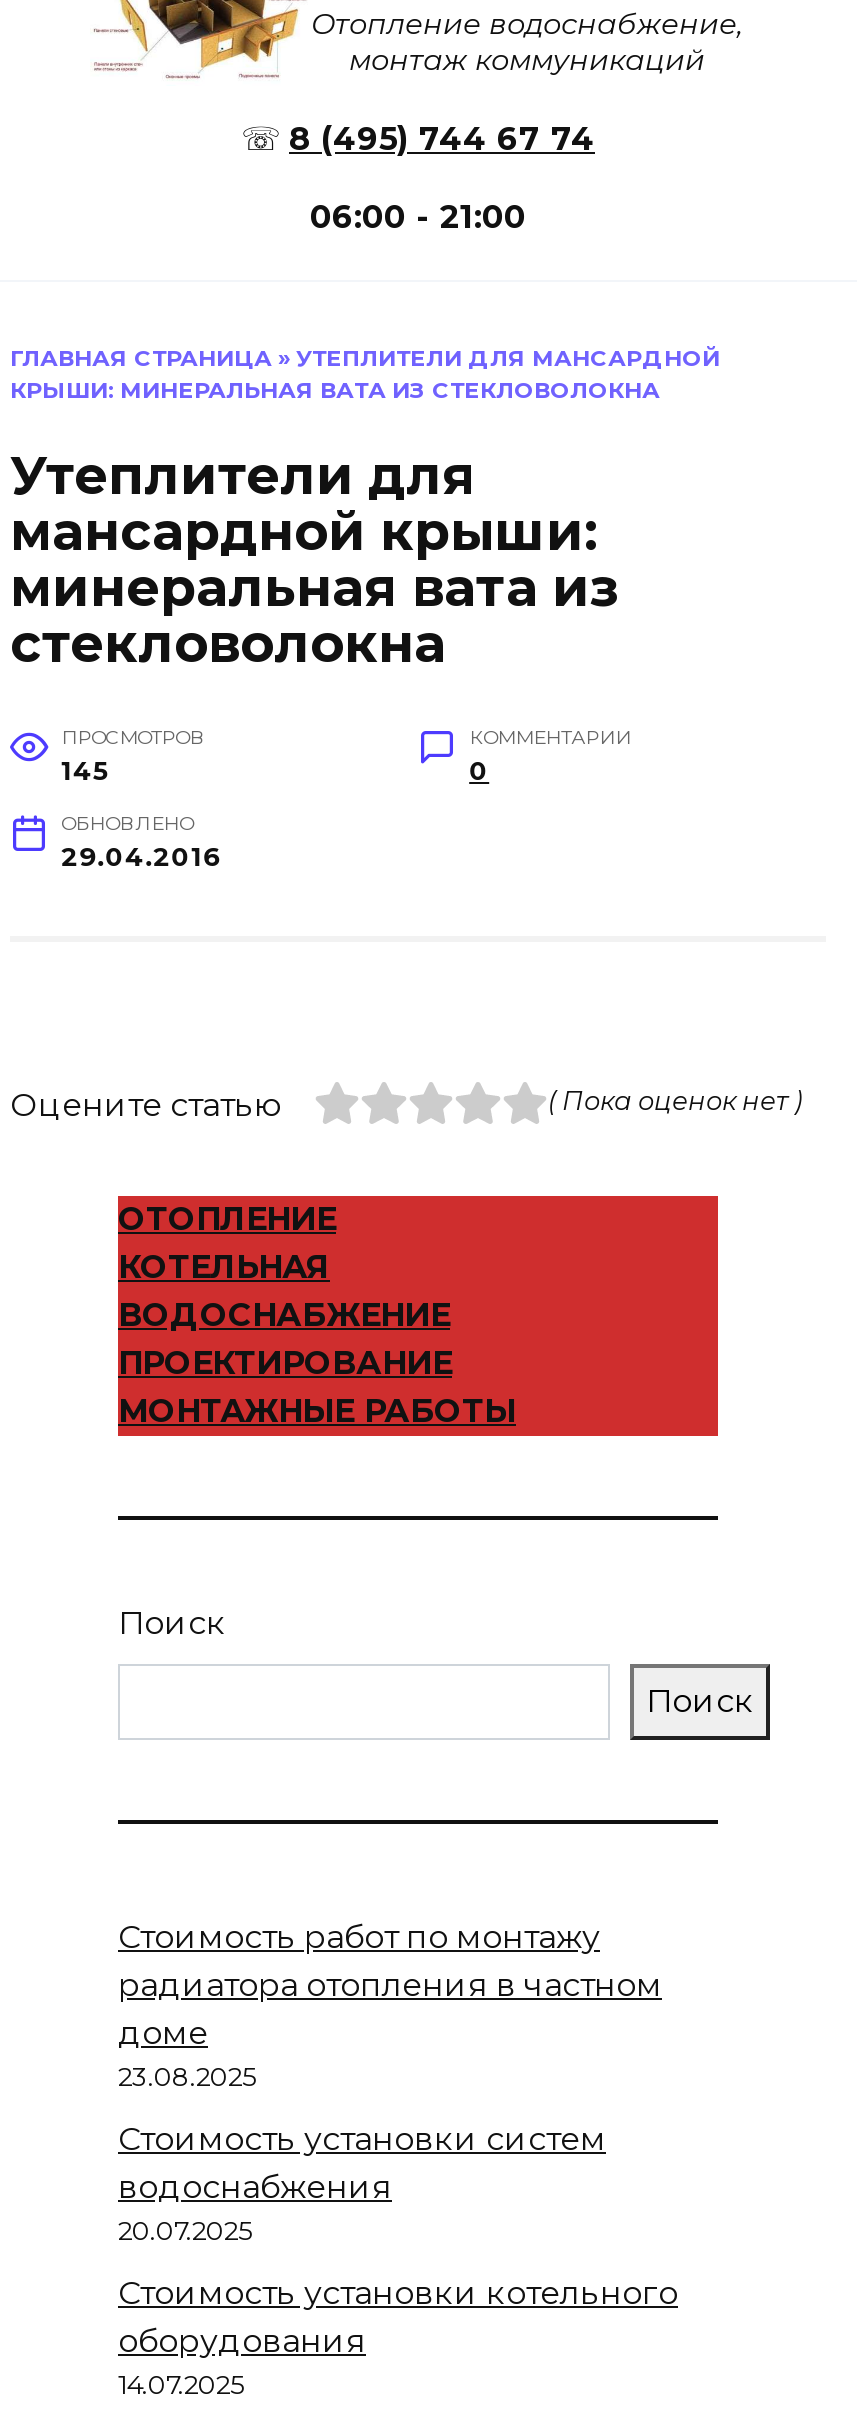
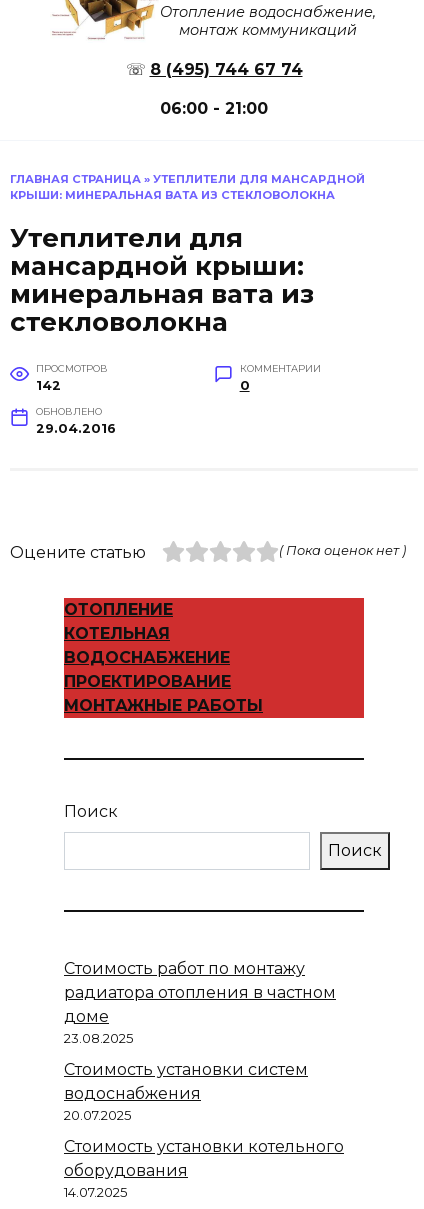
- 145
+ 142
